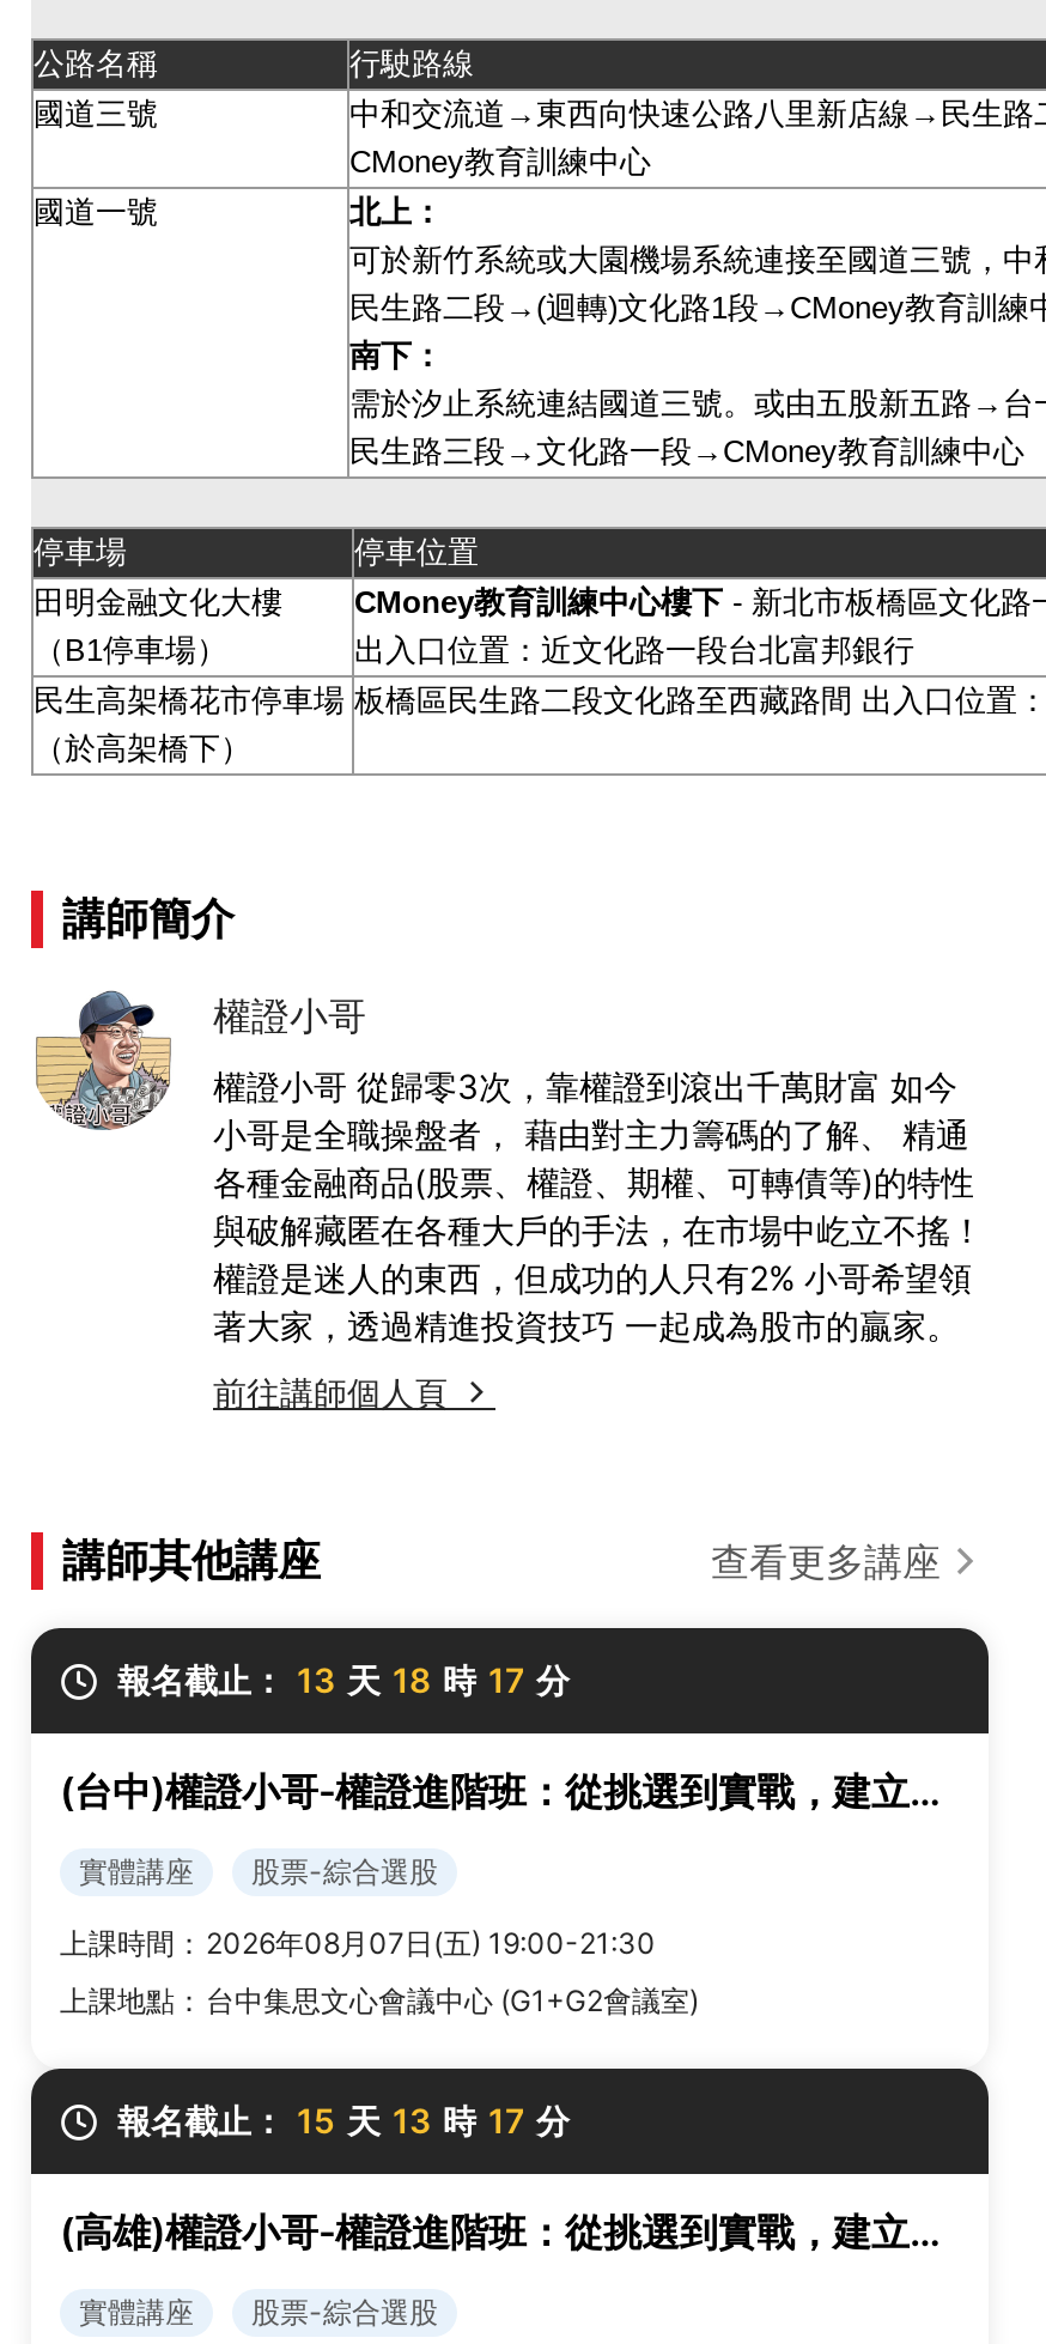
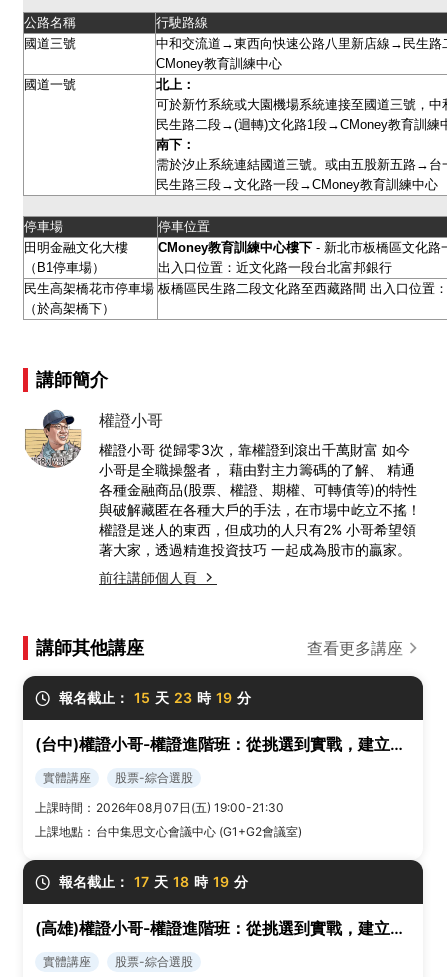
- 報名截止： 13 天 18 時 17 分
+ 報名截止： 15 天 23 時 19 分

- 報名截止： 15 天 13 時 17 分
+ 報名截止： 17 天 18 時 19 分
